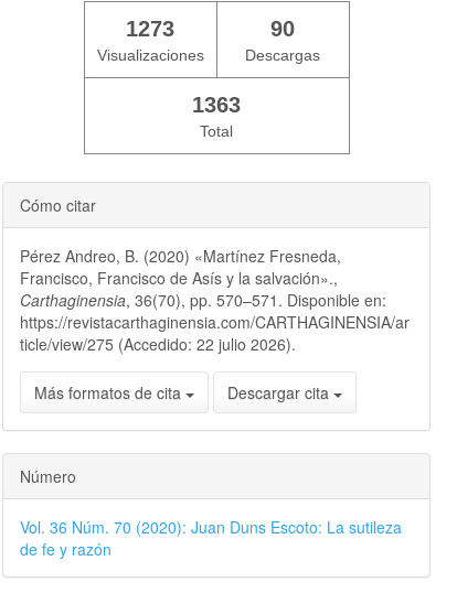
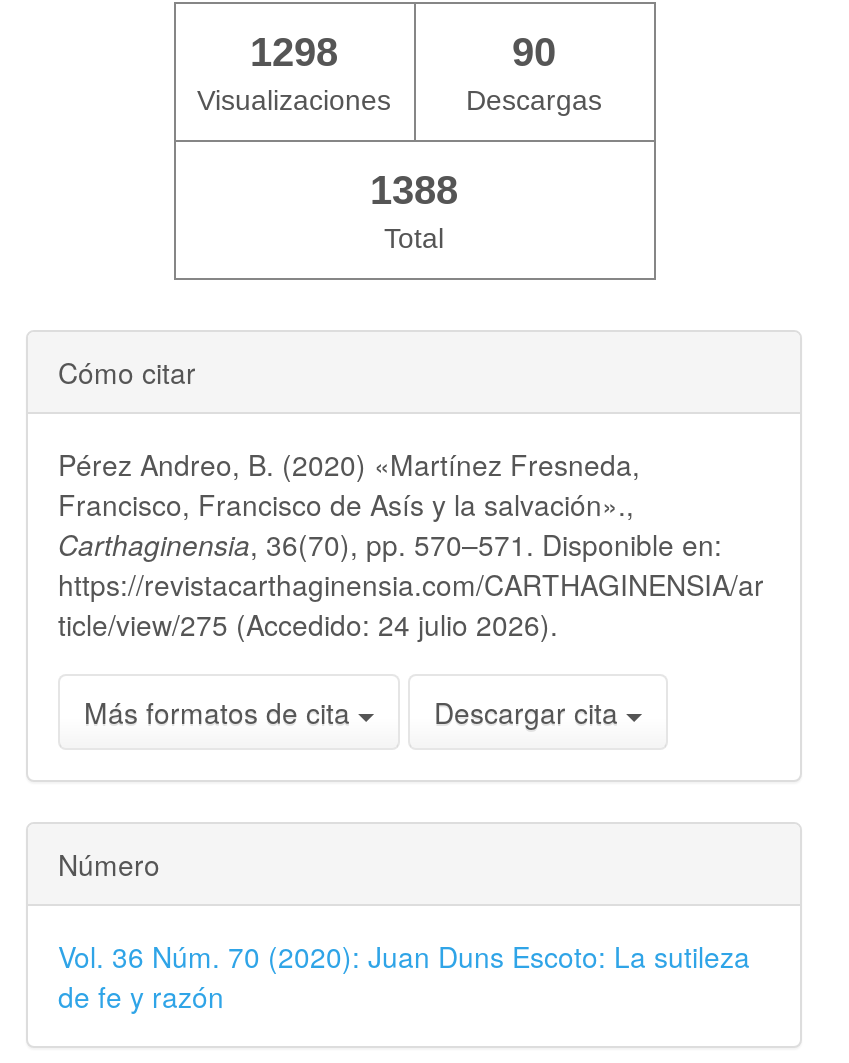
- 1273
+ 1298

- 1363
+ 1388

- ticle/view/275 (Accedido: 22 julio 2026).
+ ticle/view/275 (Accedido: 24 julio 2026).
